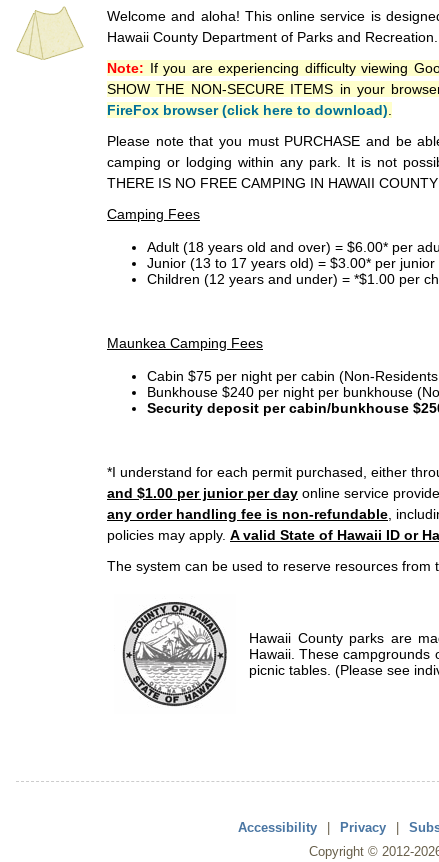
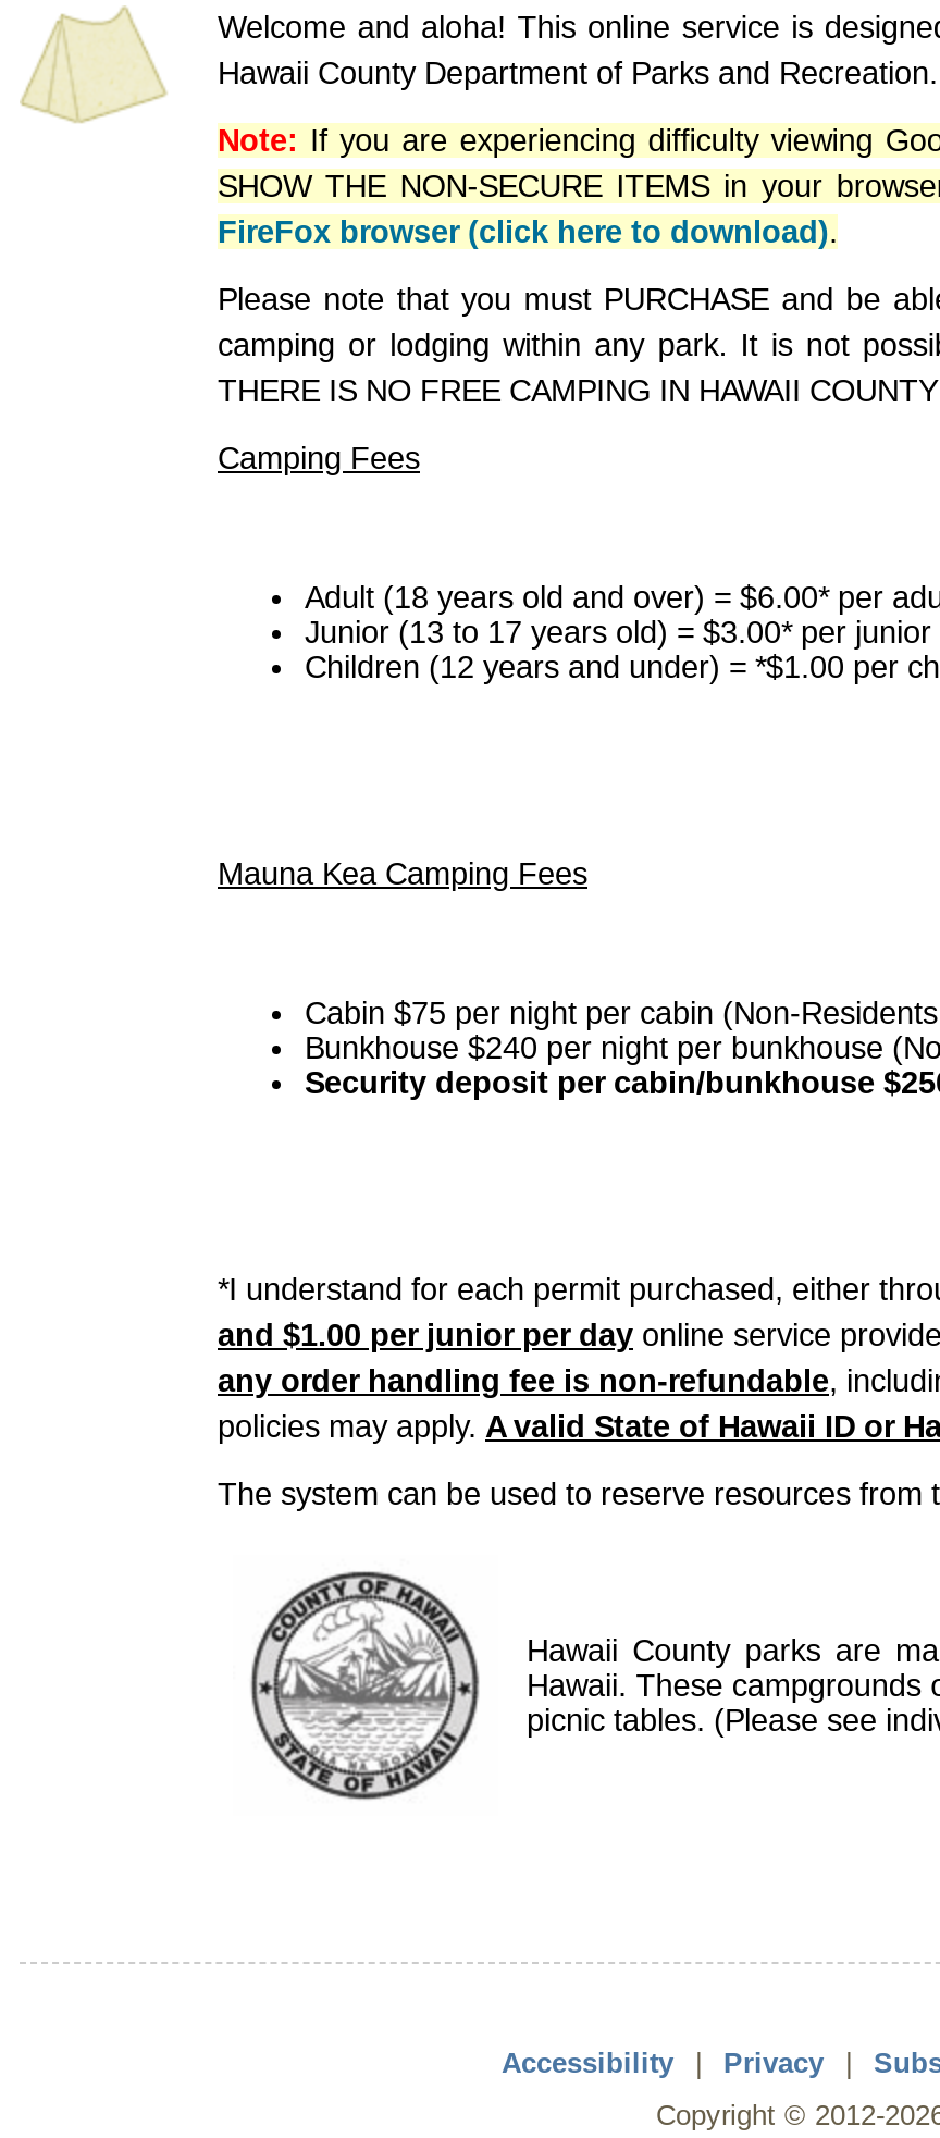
- Maunkea Camping Fees
+ Mauna Kea Camping Fees
